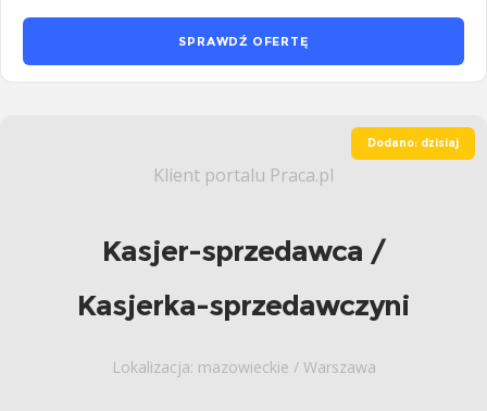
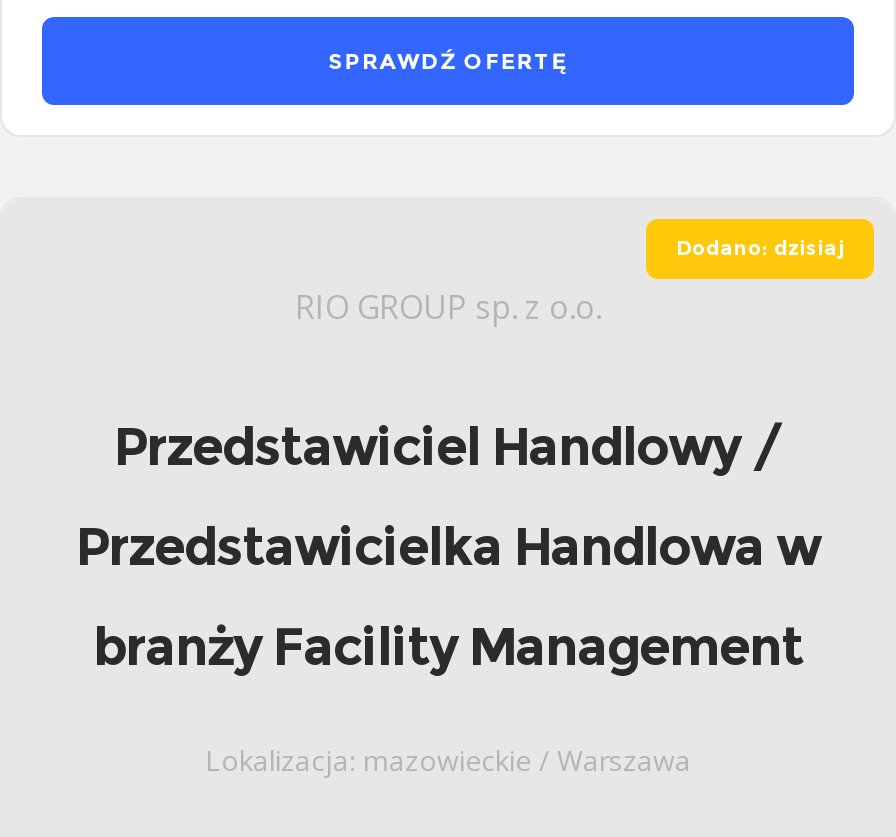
- Klient portalu Praca.pl
- Kasjer-sprzedawca /
- Kasjerka-sprzedawczyni
+ RIO GROUP sp. z o.o.
+ Przedstawiciel Handlowy /
+ Przedstawicielka Handlowa w
+ branży Facility Management
